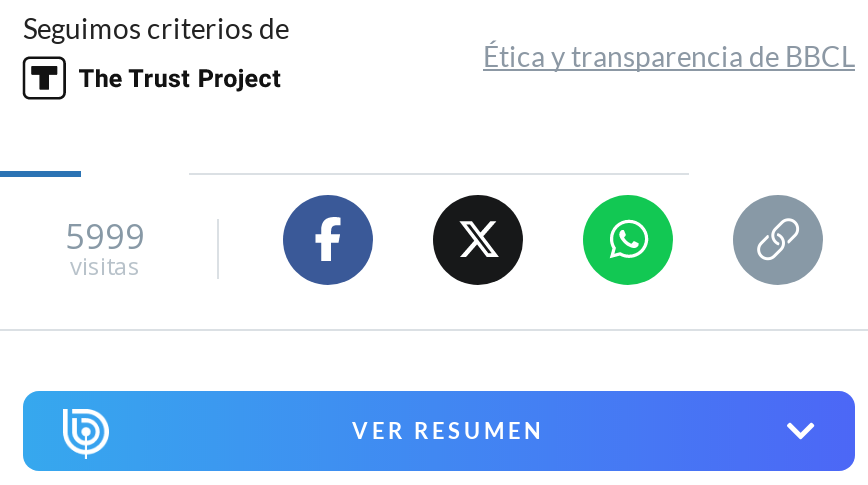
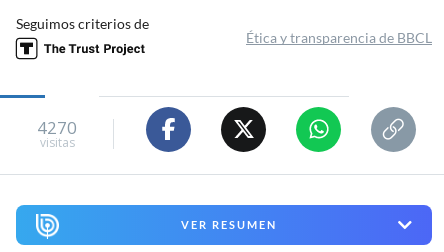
- 5999
+ 4270
